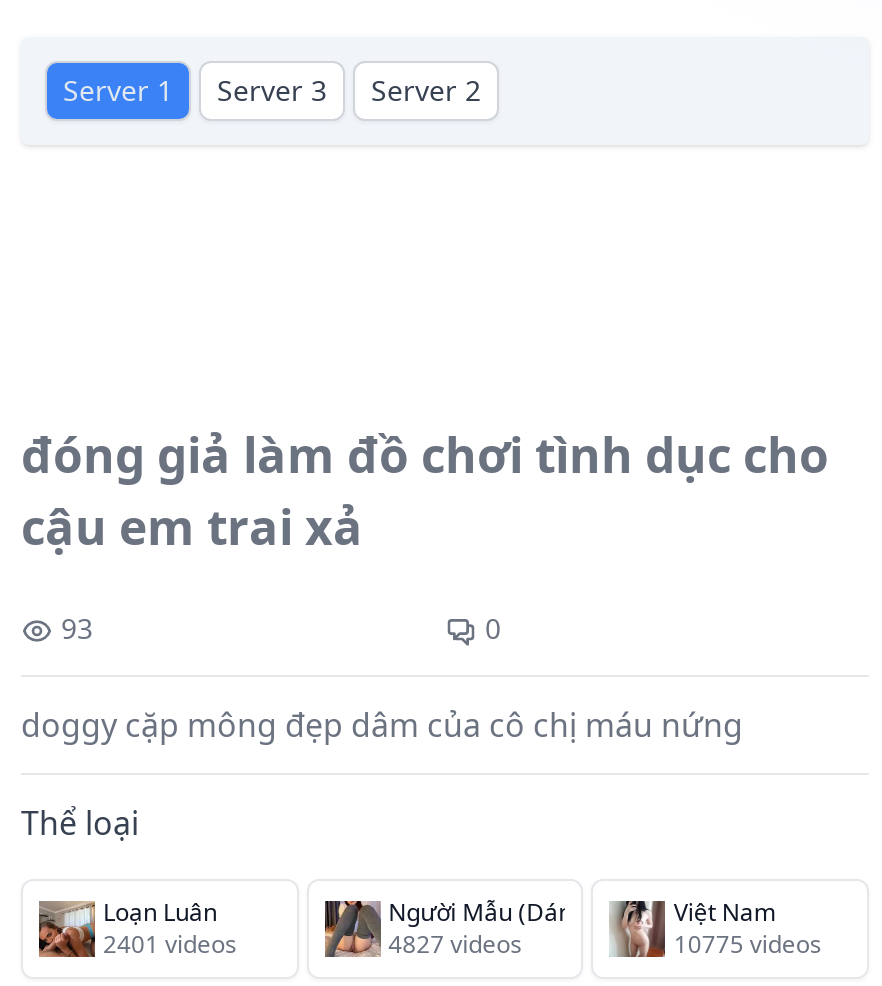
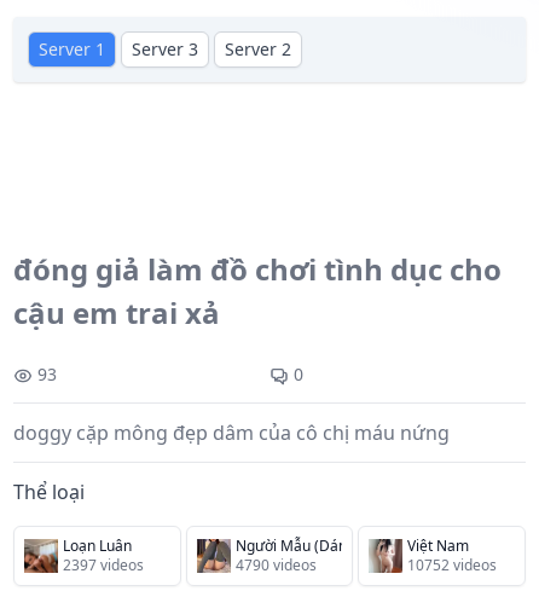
- 2401 videos
+ 2397 videos

- 4827 videos
+ 4790 videos

- 10775 videos
+ 10752 videos
